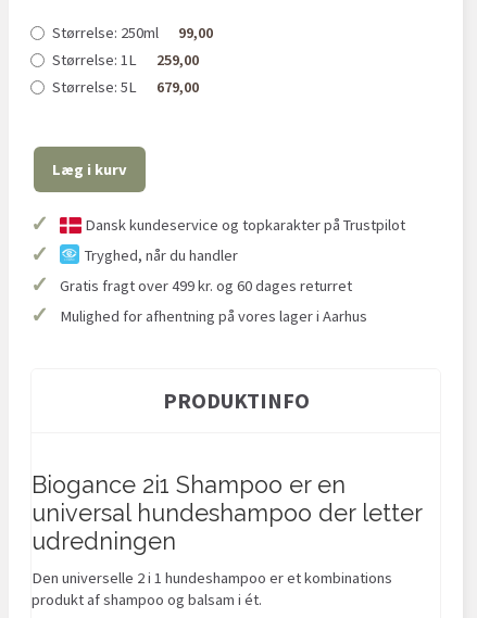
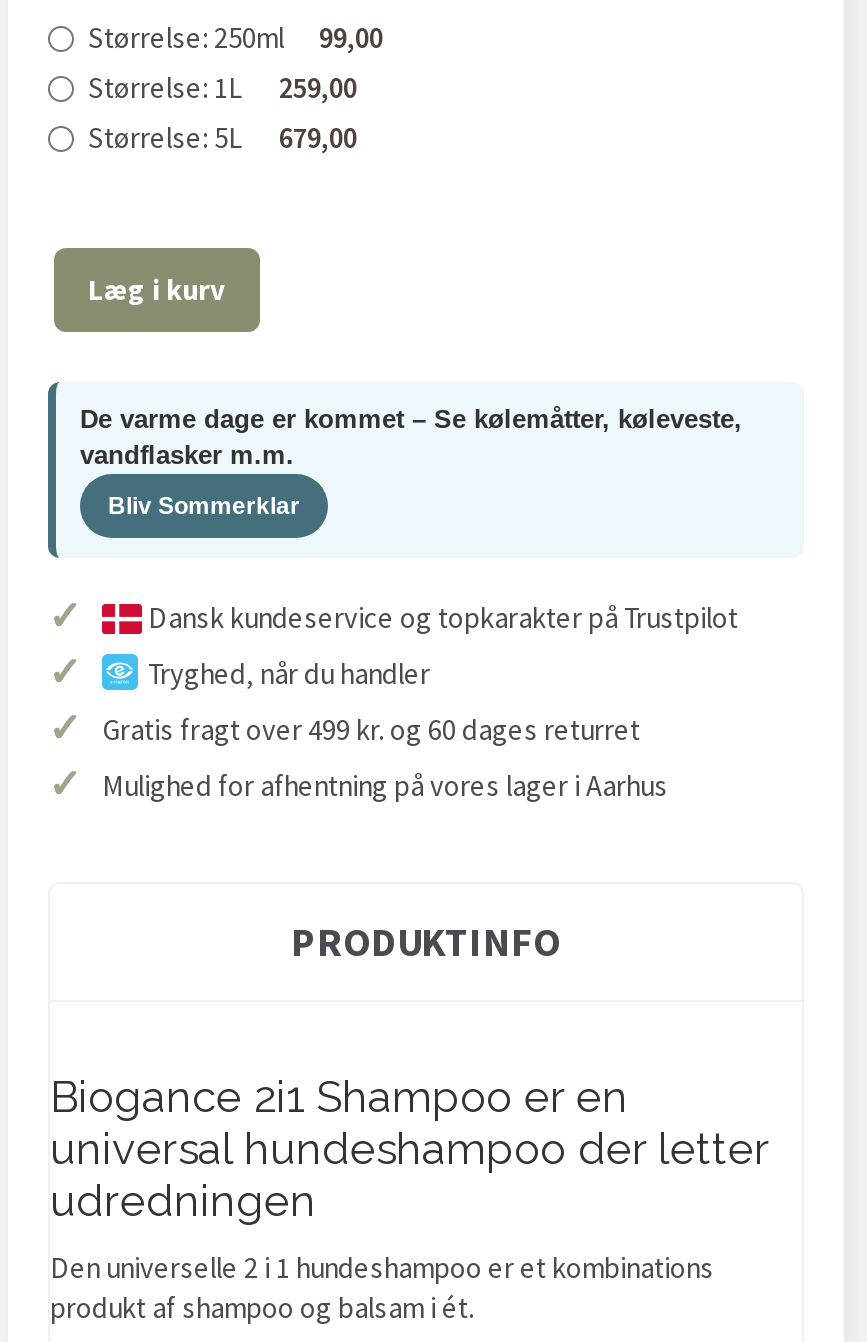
+ [image]
+ De varme dage er kommet – Se kølemåtter, køleveste,
+ vandflasker m.m.
+ Bliv Sommerklar
